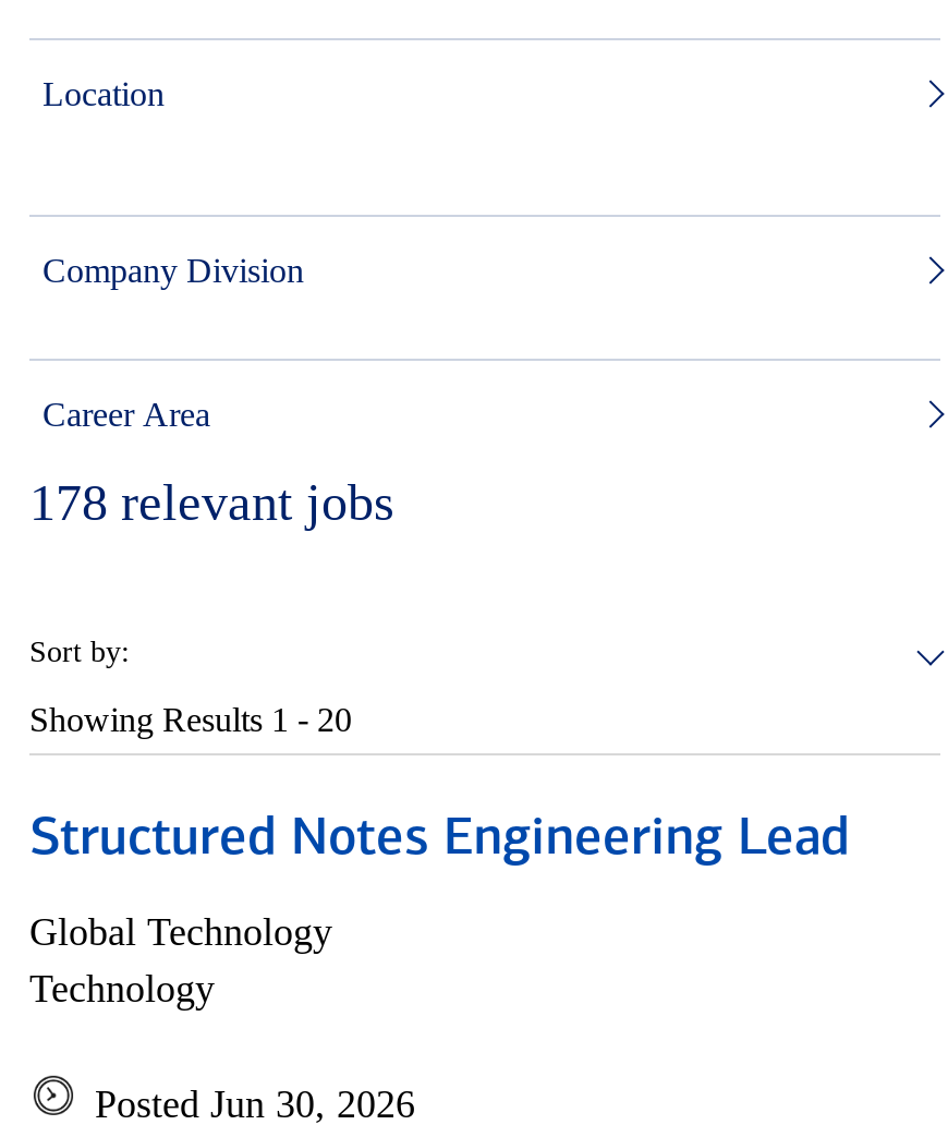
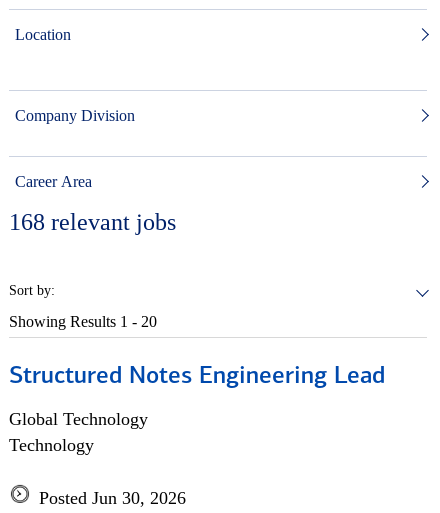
- 178 relevant jobs
+ 168 relevant jobs
